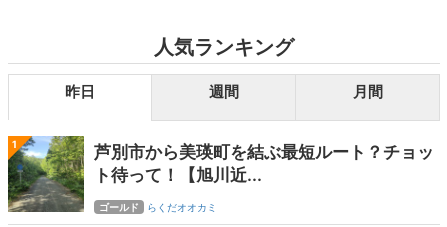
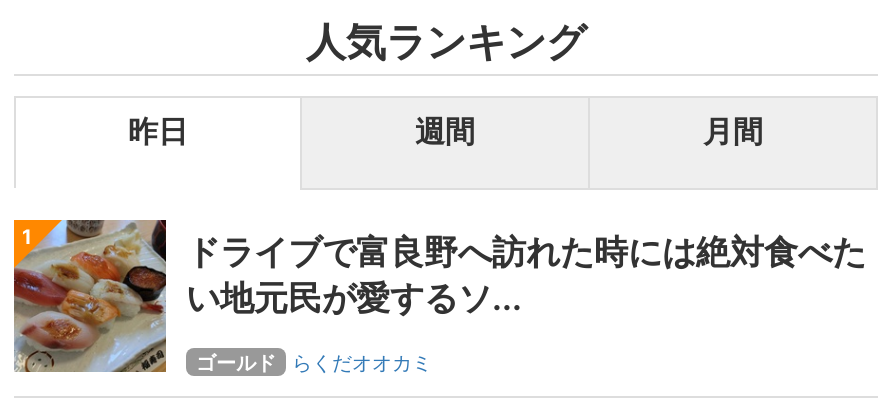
- [image]
- 芦別市から美瑛町を結ぶ最短ルート？チョッ
- ト待って！【旭川近...
+ [image]
+ ドライブで富良野へ訪れた時には絶対食べた
+ い地元民が愛するソ...
